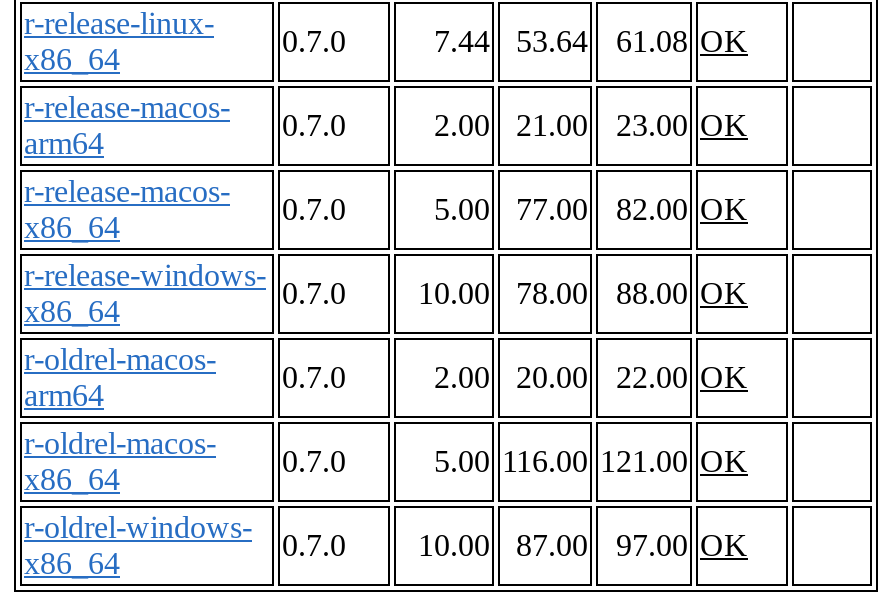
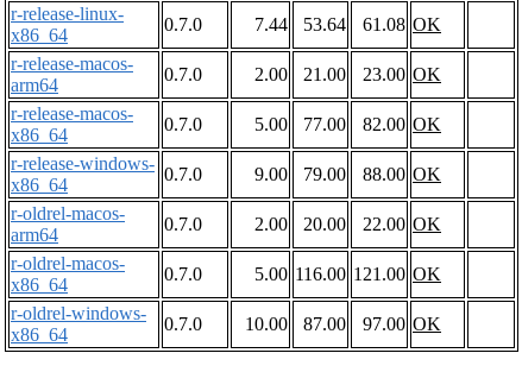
- 10.00
+ 9.00

- 78.00
+ 79.00
